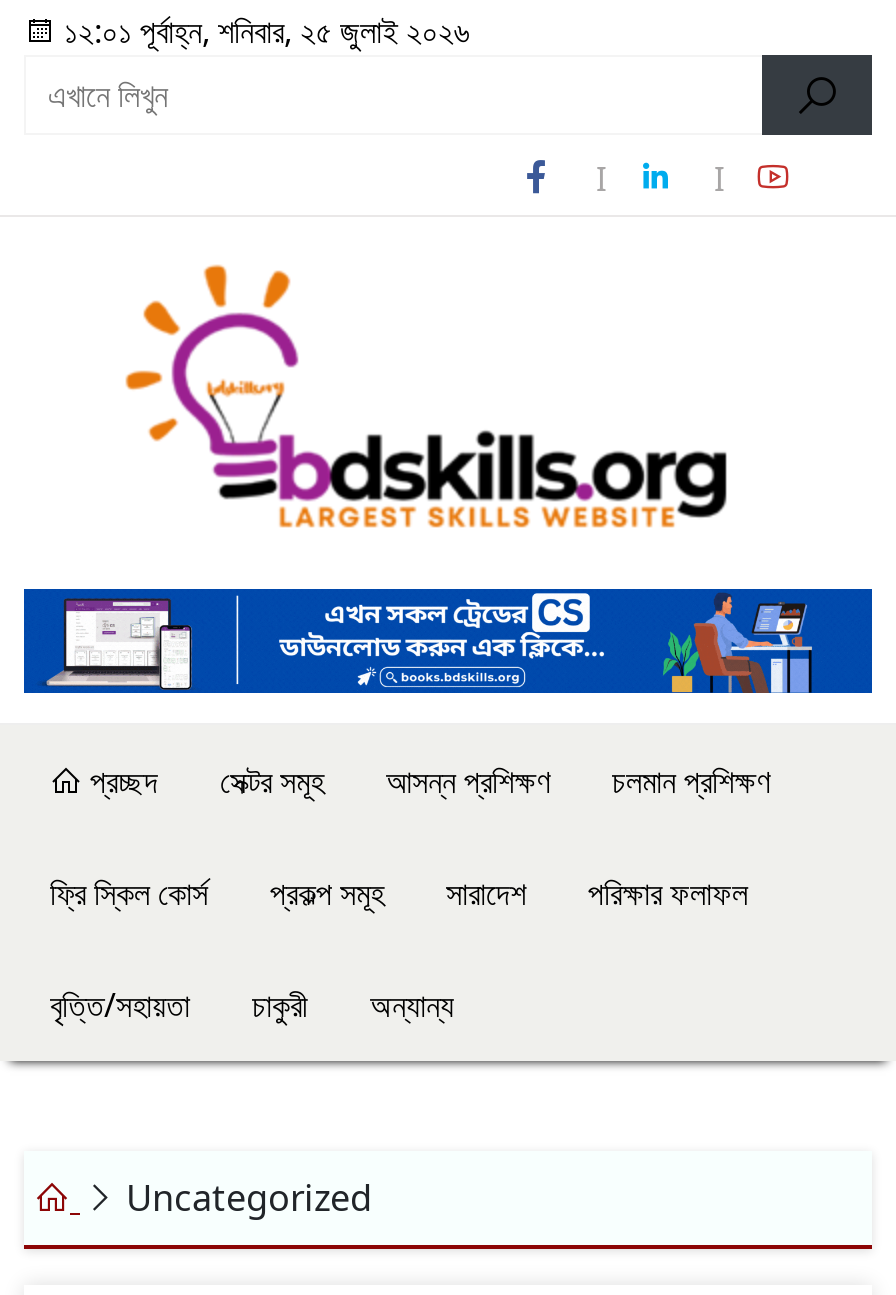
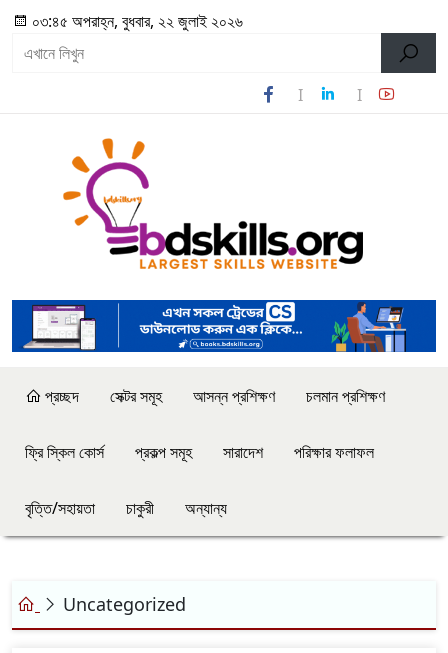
- ১২:০১ পূর্বাহ্ন, শনিবার, ২৫ জুলাই ২০২৬
+ ০৩:৪৫ অপরাহ্ন, বুধবার, ২২ জুলাই ২০২৬
